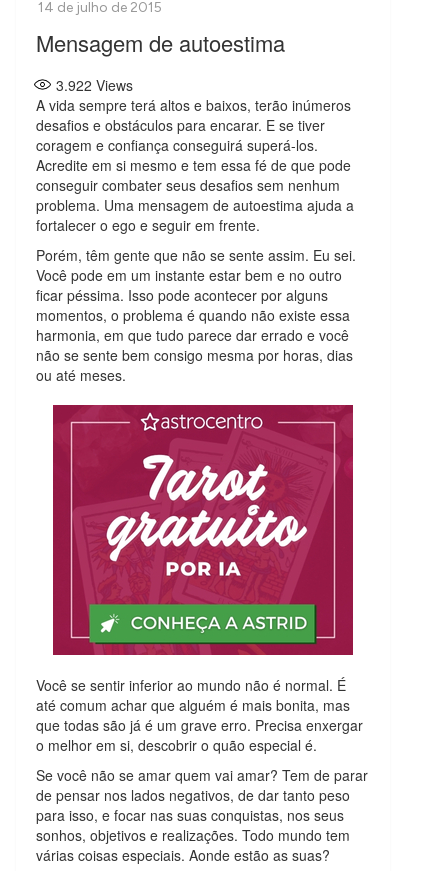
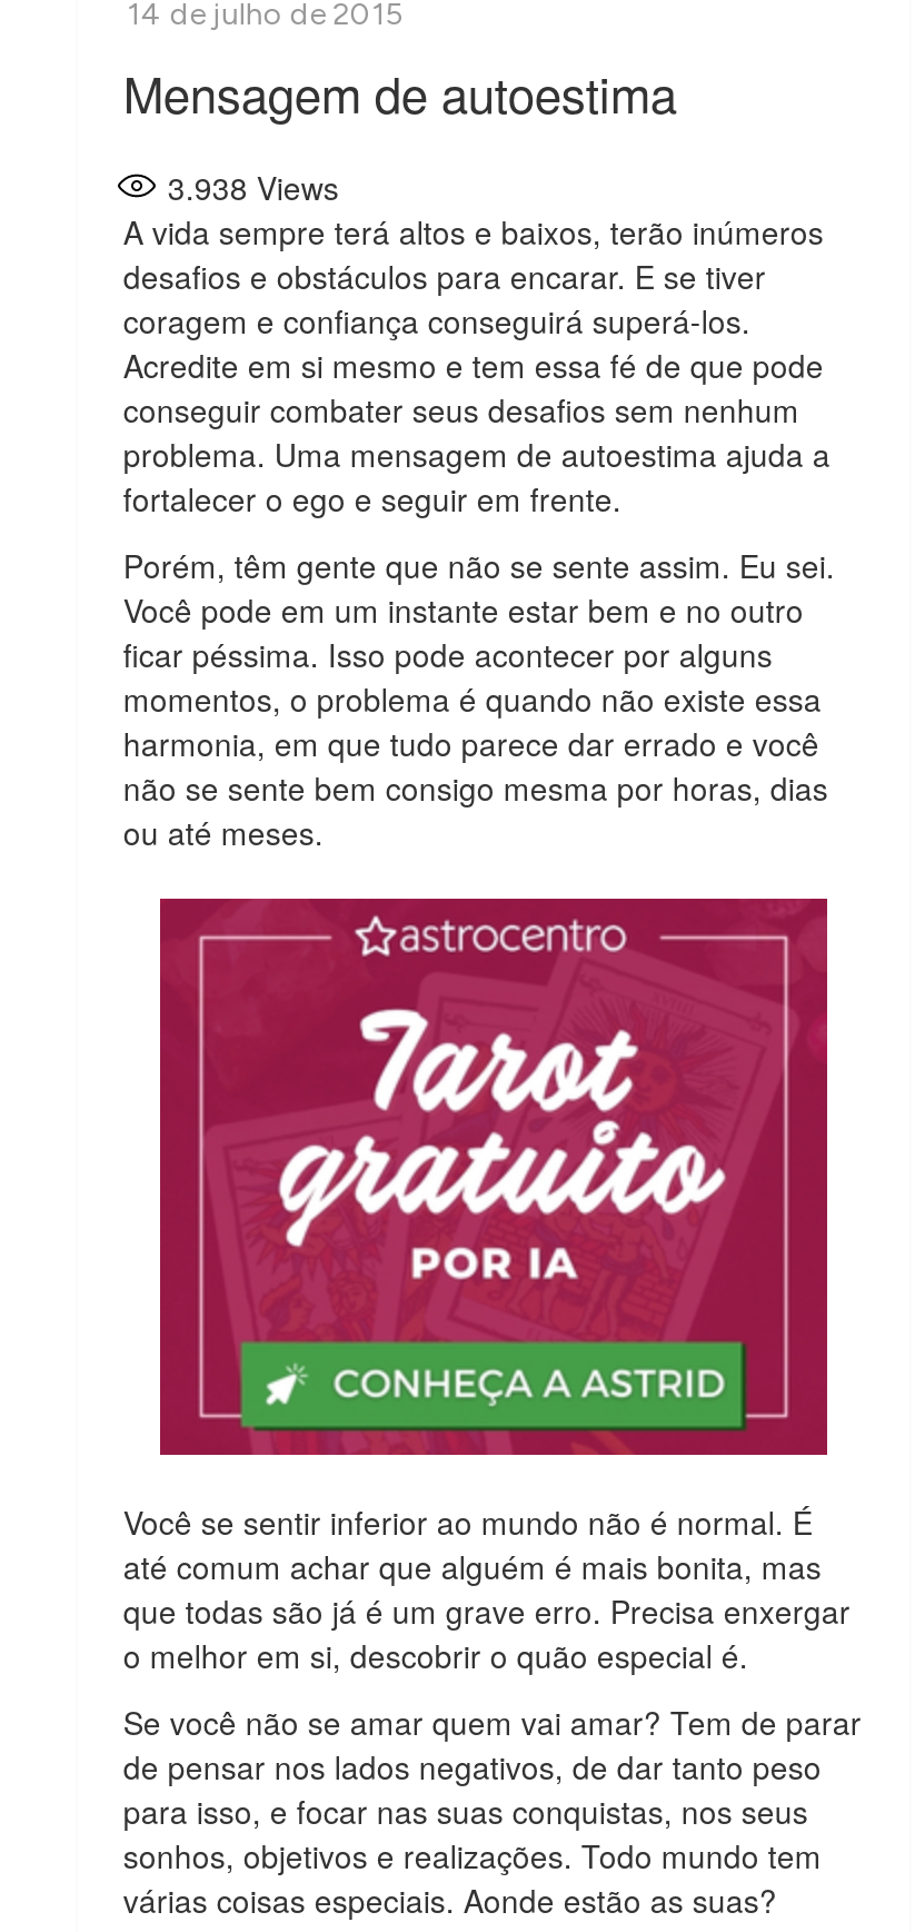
- 3.922 Views
+ 3.938 Views
